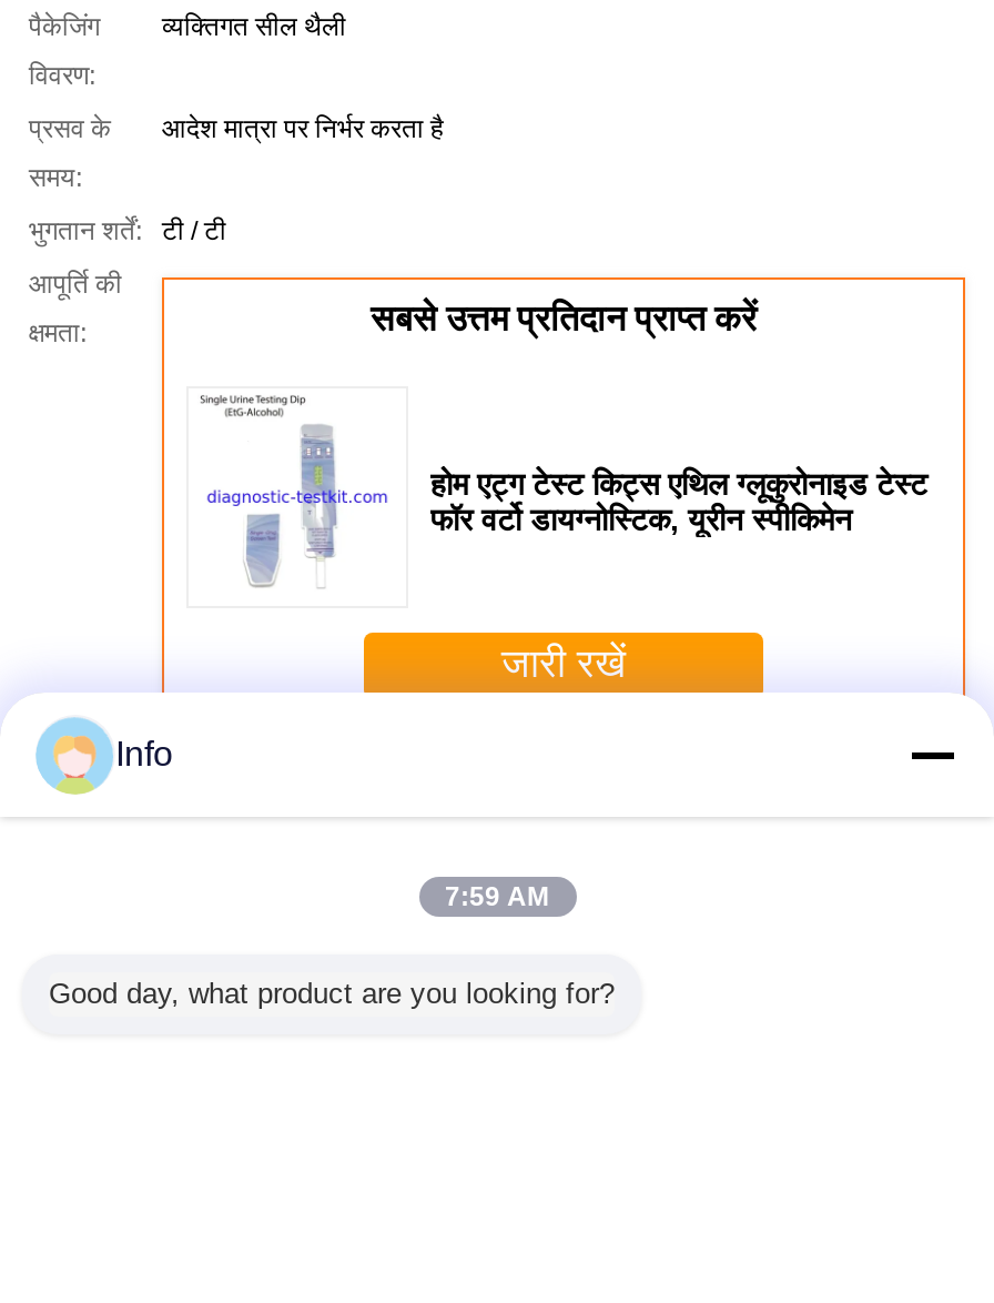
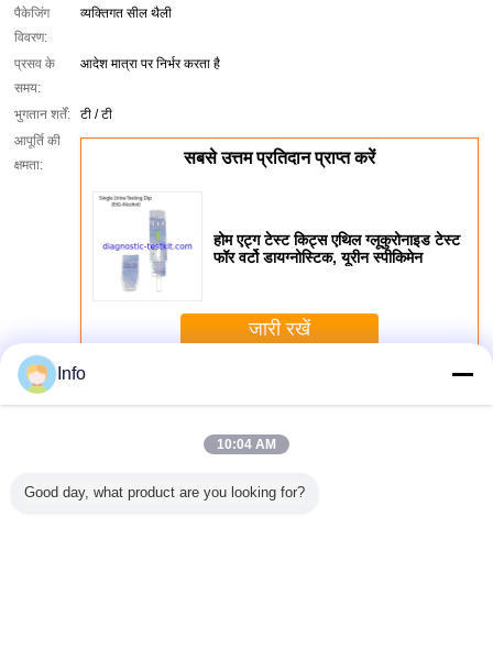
- 7:59 AM
+ 10:04 AM
